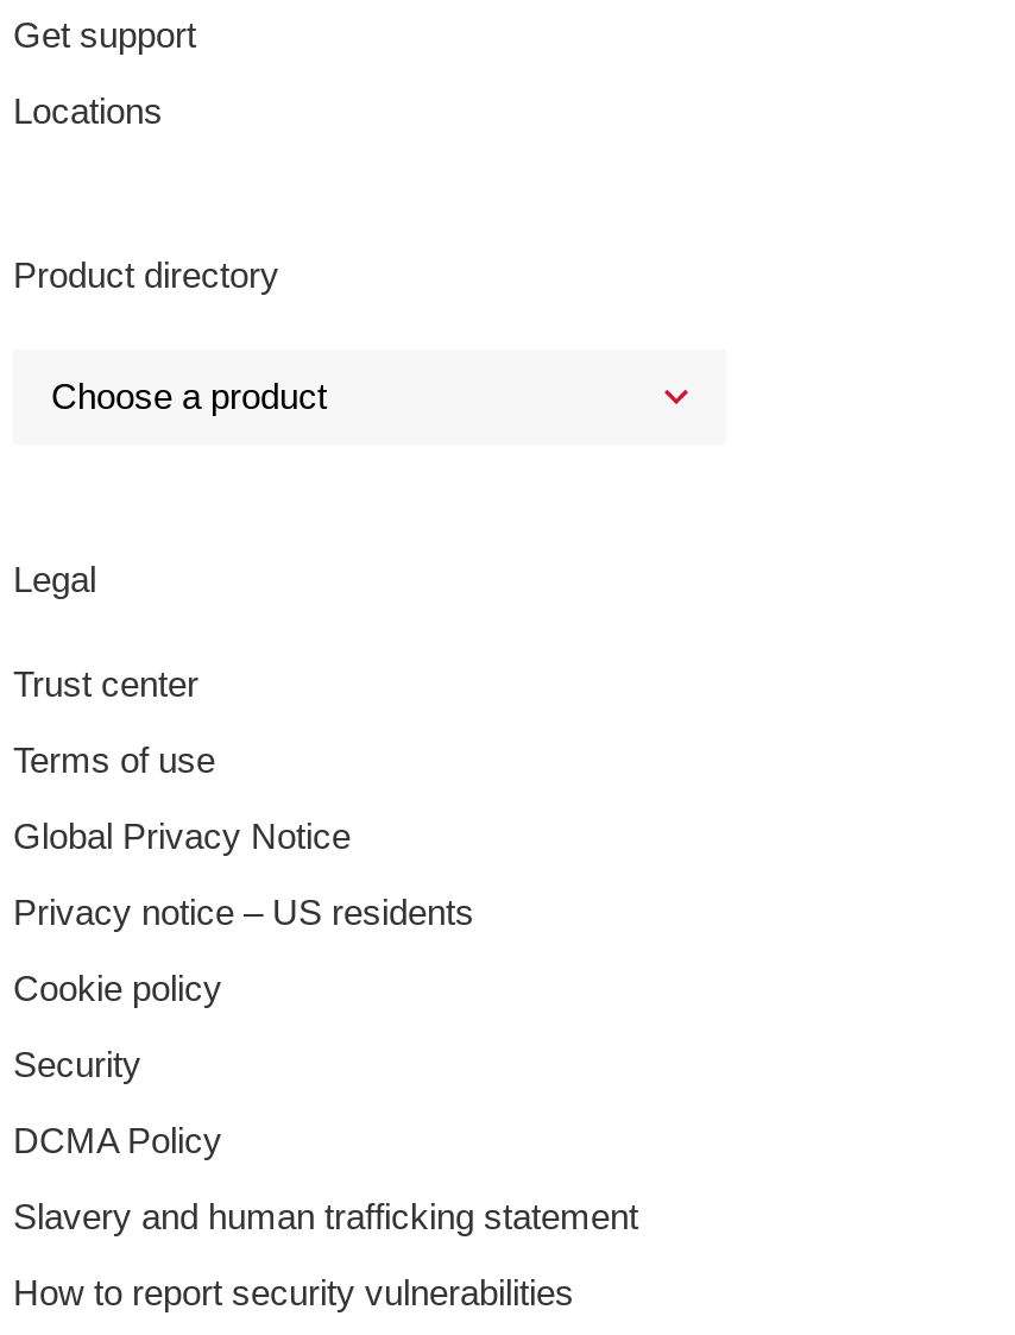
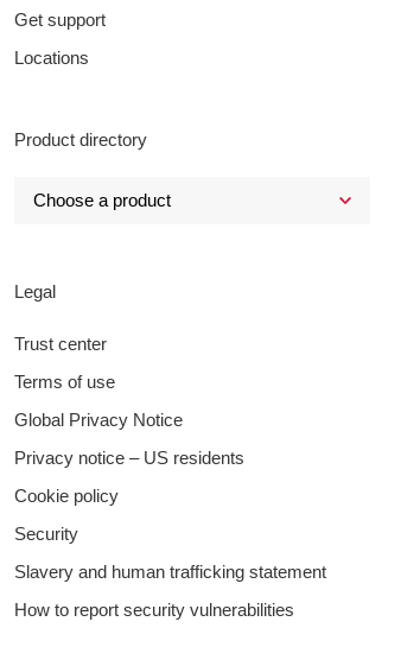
- DCMA Policy
